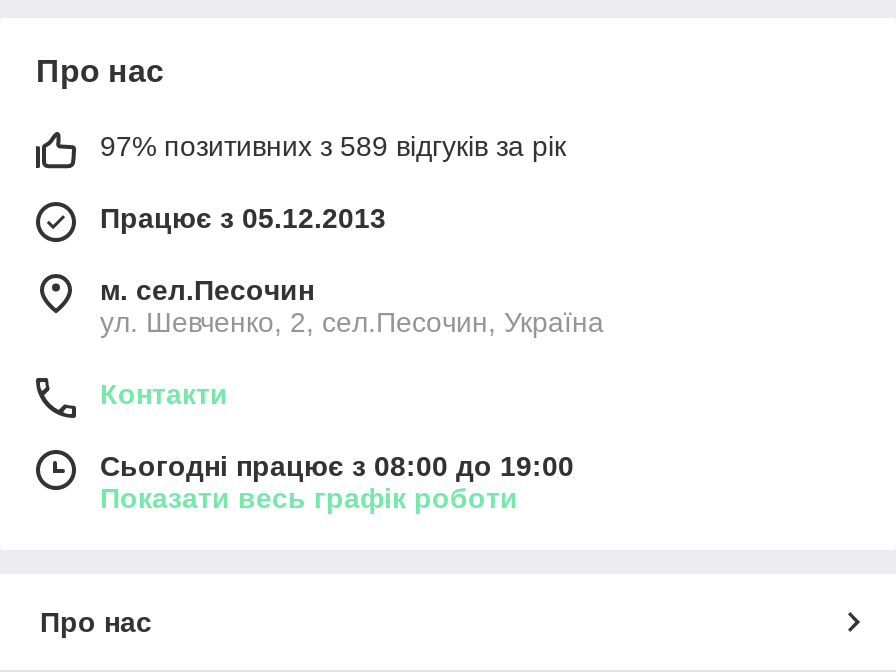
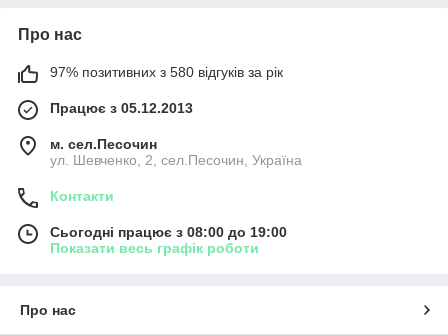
- 97% позитивних з 589 відгуків за рік
+ 97% позитивних з 580 відгуків за рік
